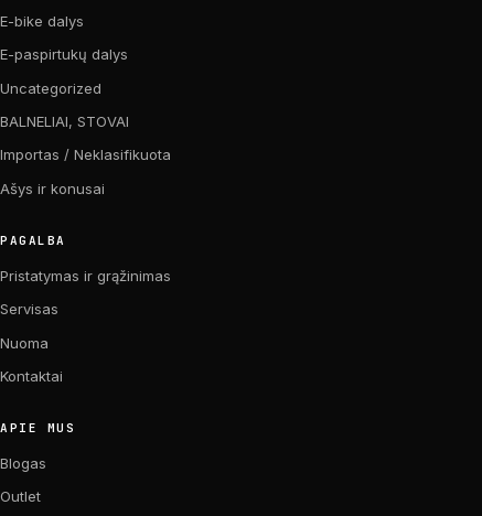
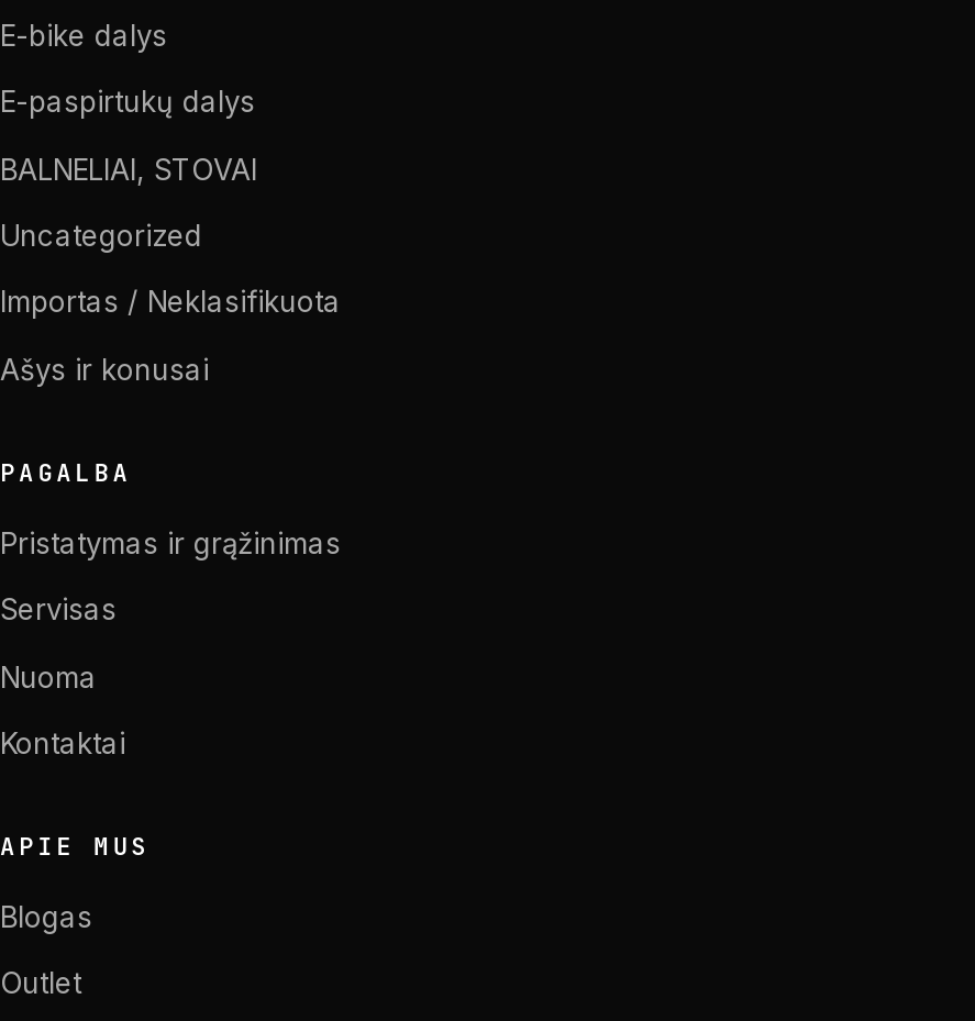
moved down: Uncategorized

moved up: BALNELIAI, STOVAI
